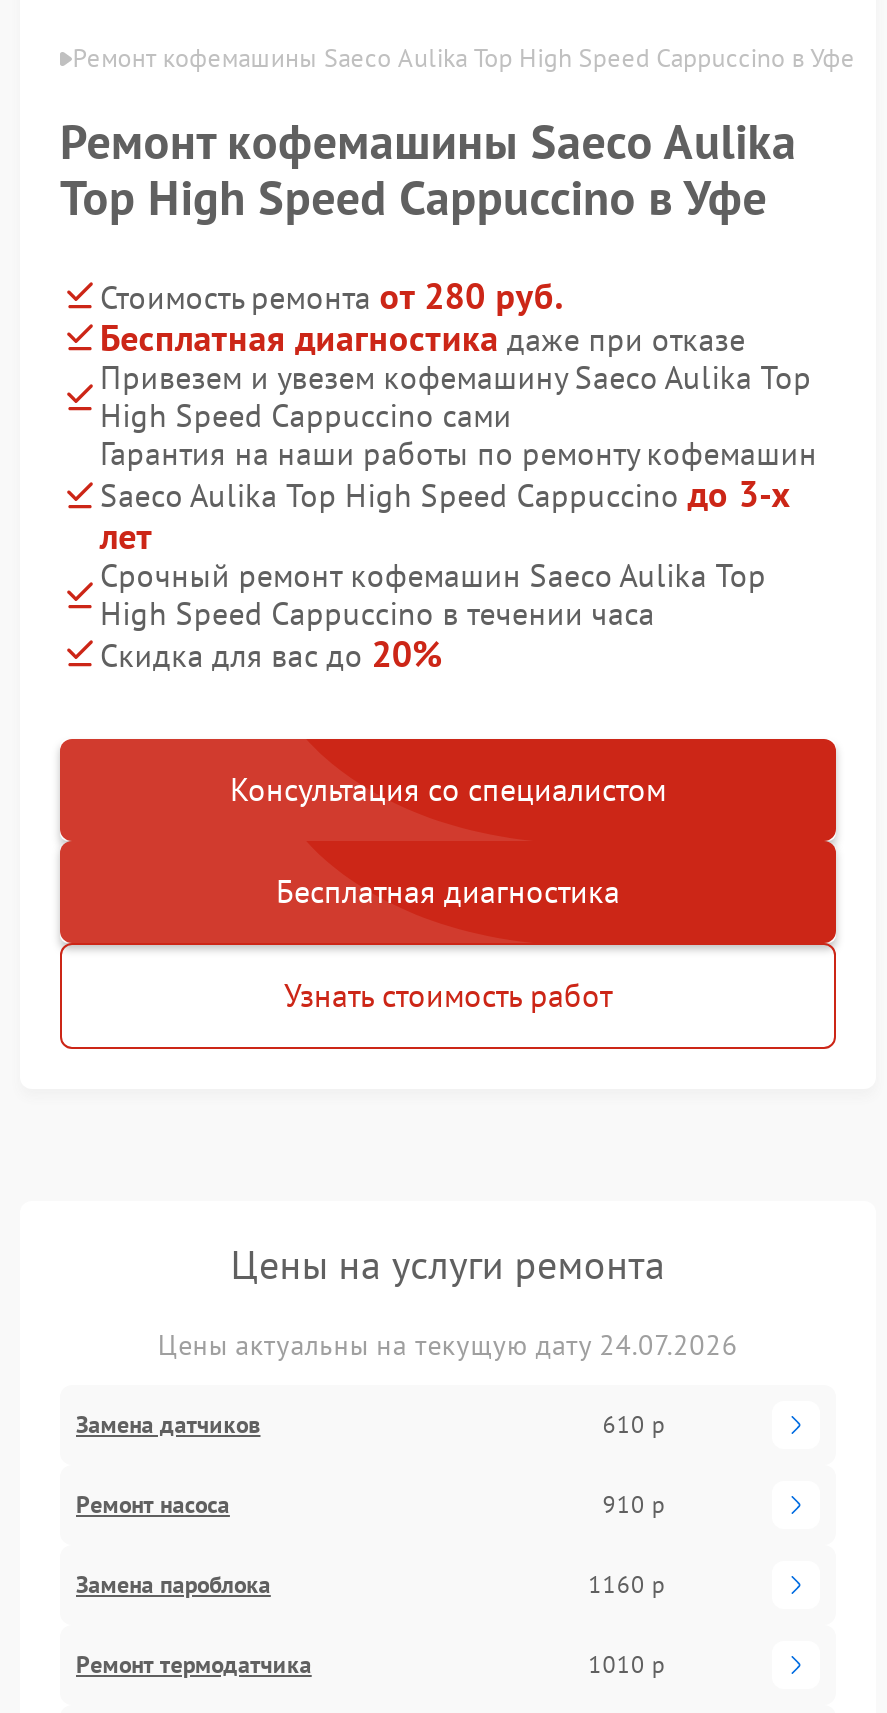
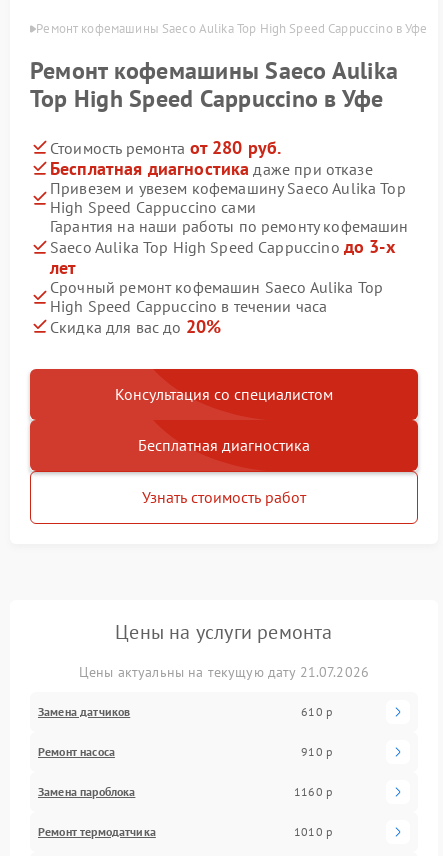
- Цены актуальны на текущую дату 24.07.2026
+ Цены актуальны на текущую дату 21.07.2026
